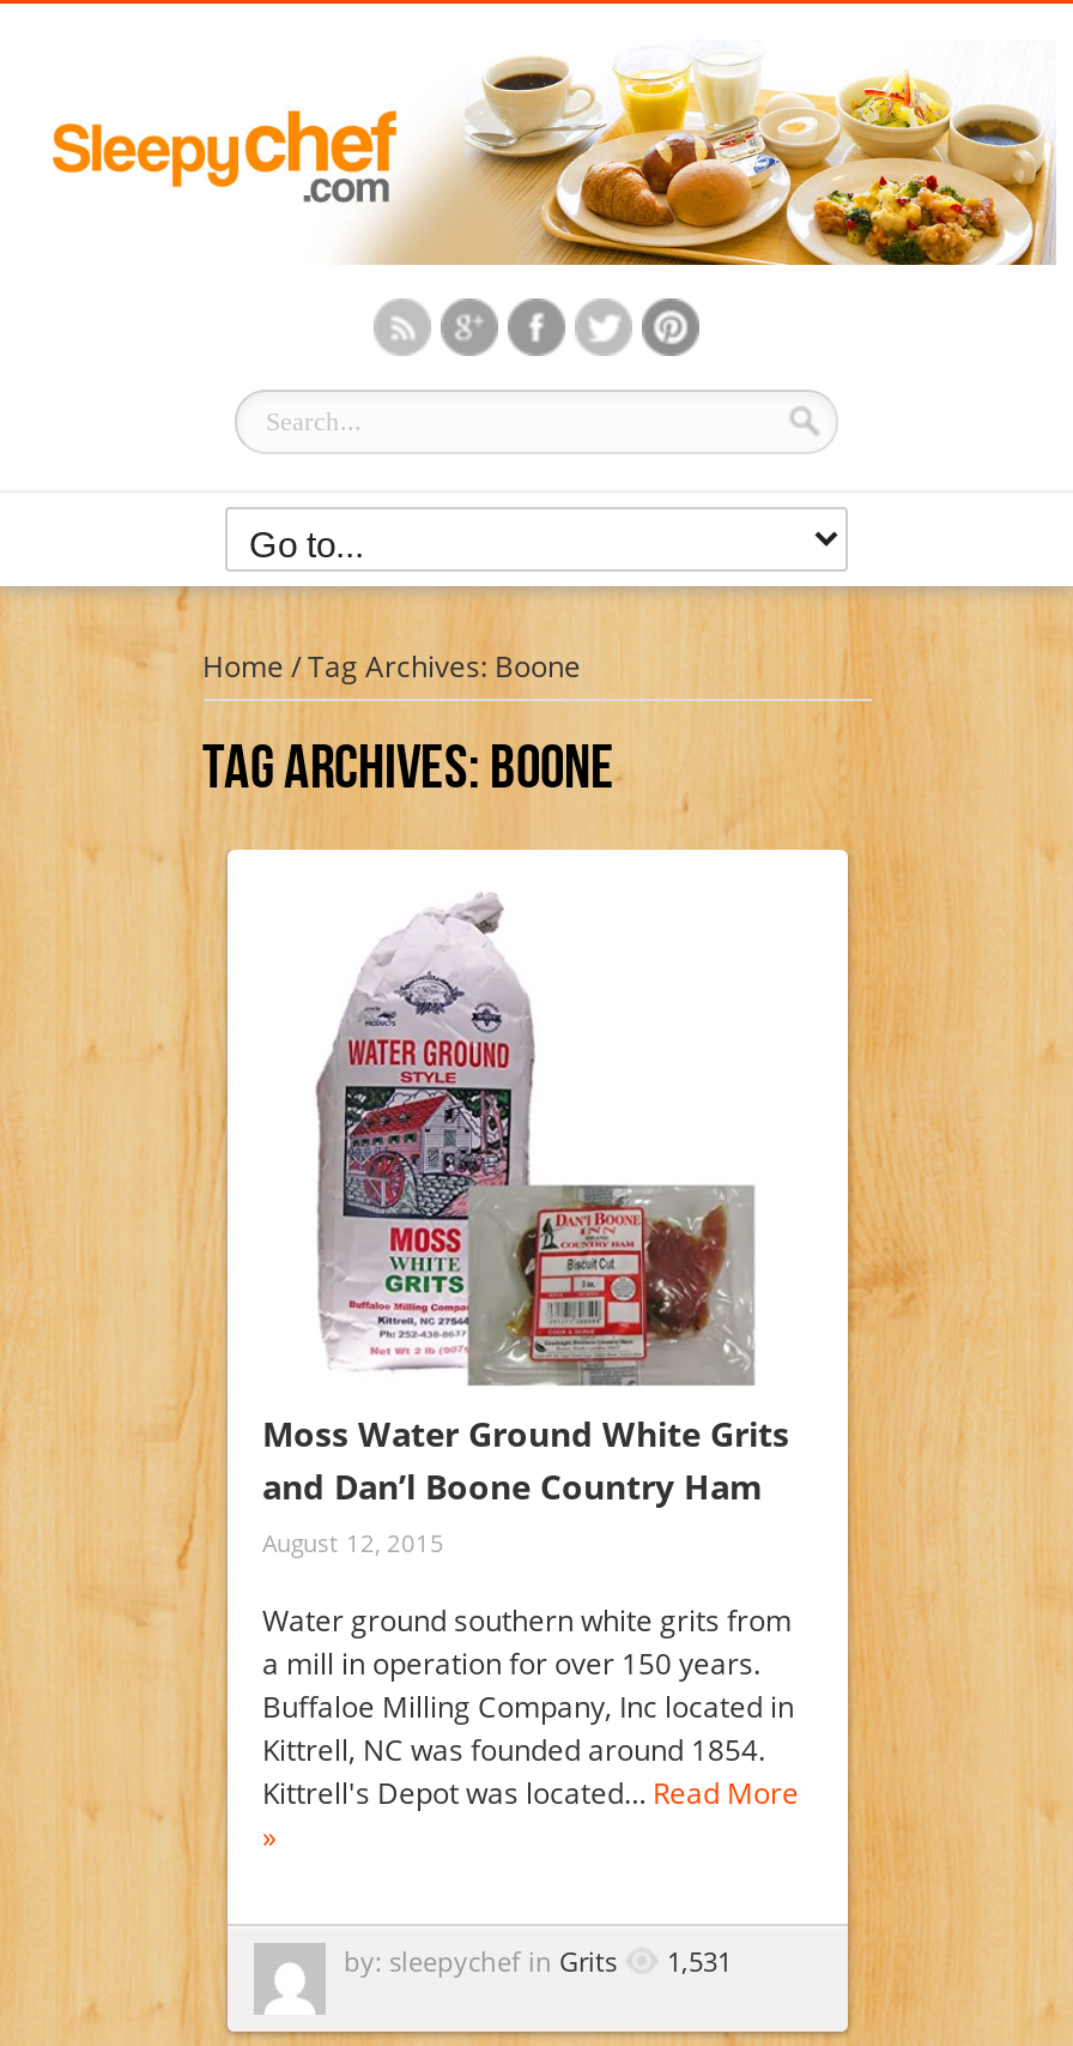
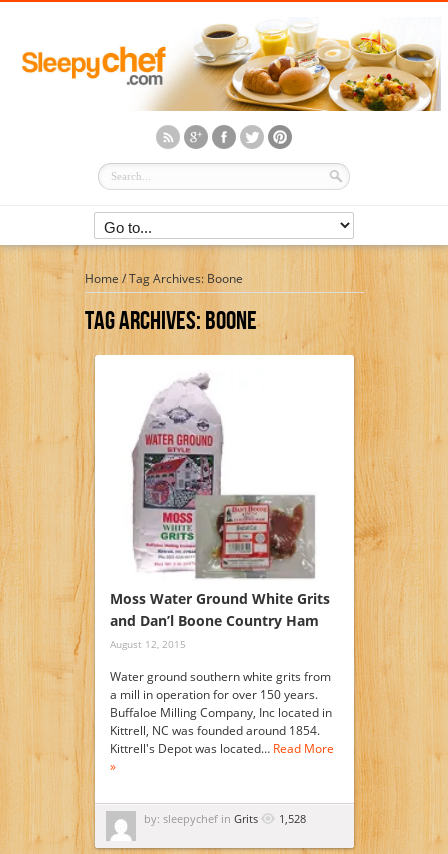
- by: sleepychef in Grits 1,531
+ by: sleepychef in Grits 1,528
